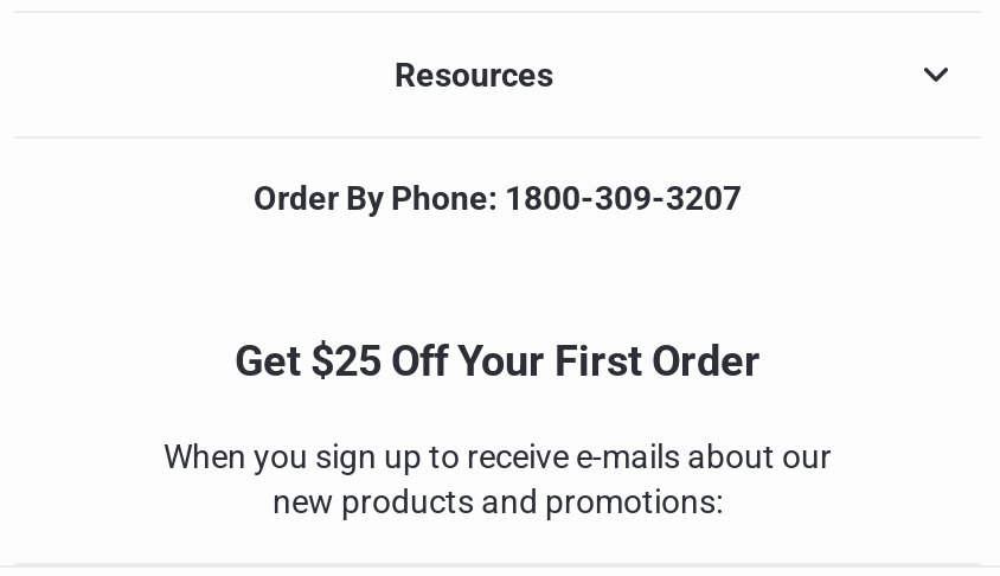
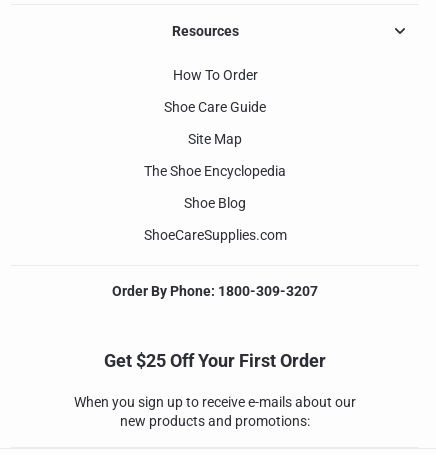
+ How To Order
+ Shoe Care Guide
+ Site Map
+ The Shoe Encyclopedia
+ Shoe Blog
+ ShoeCareSupplies.com
